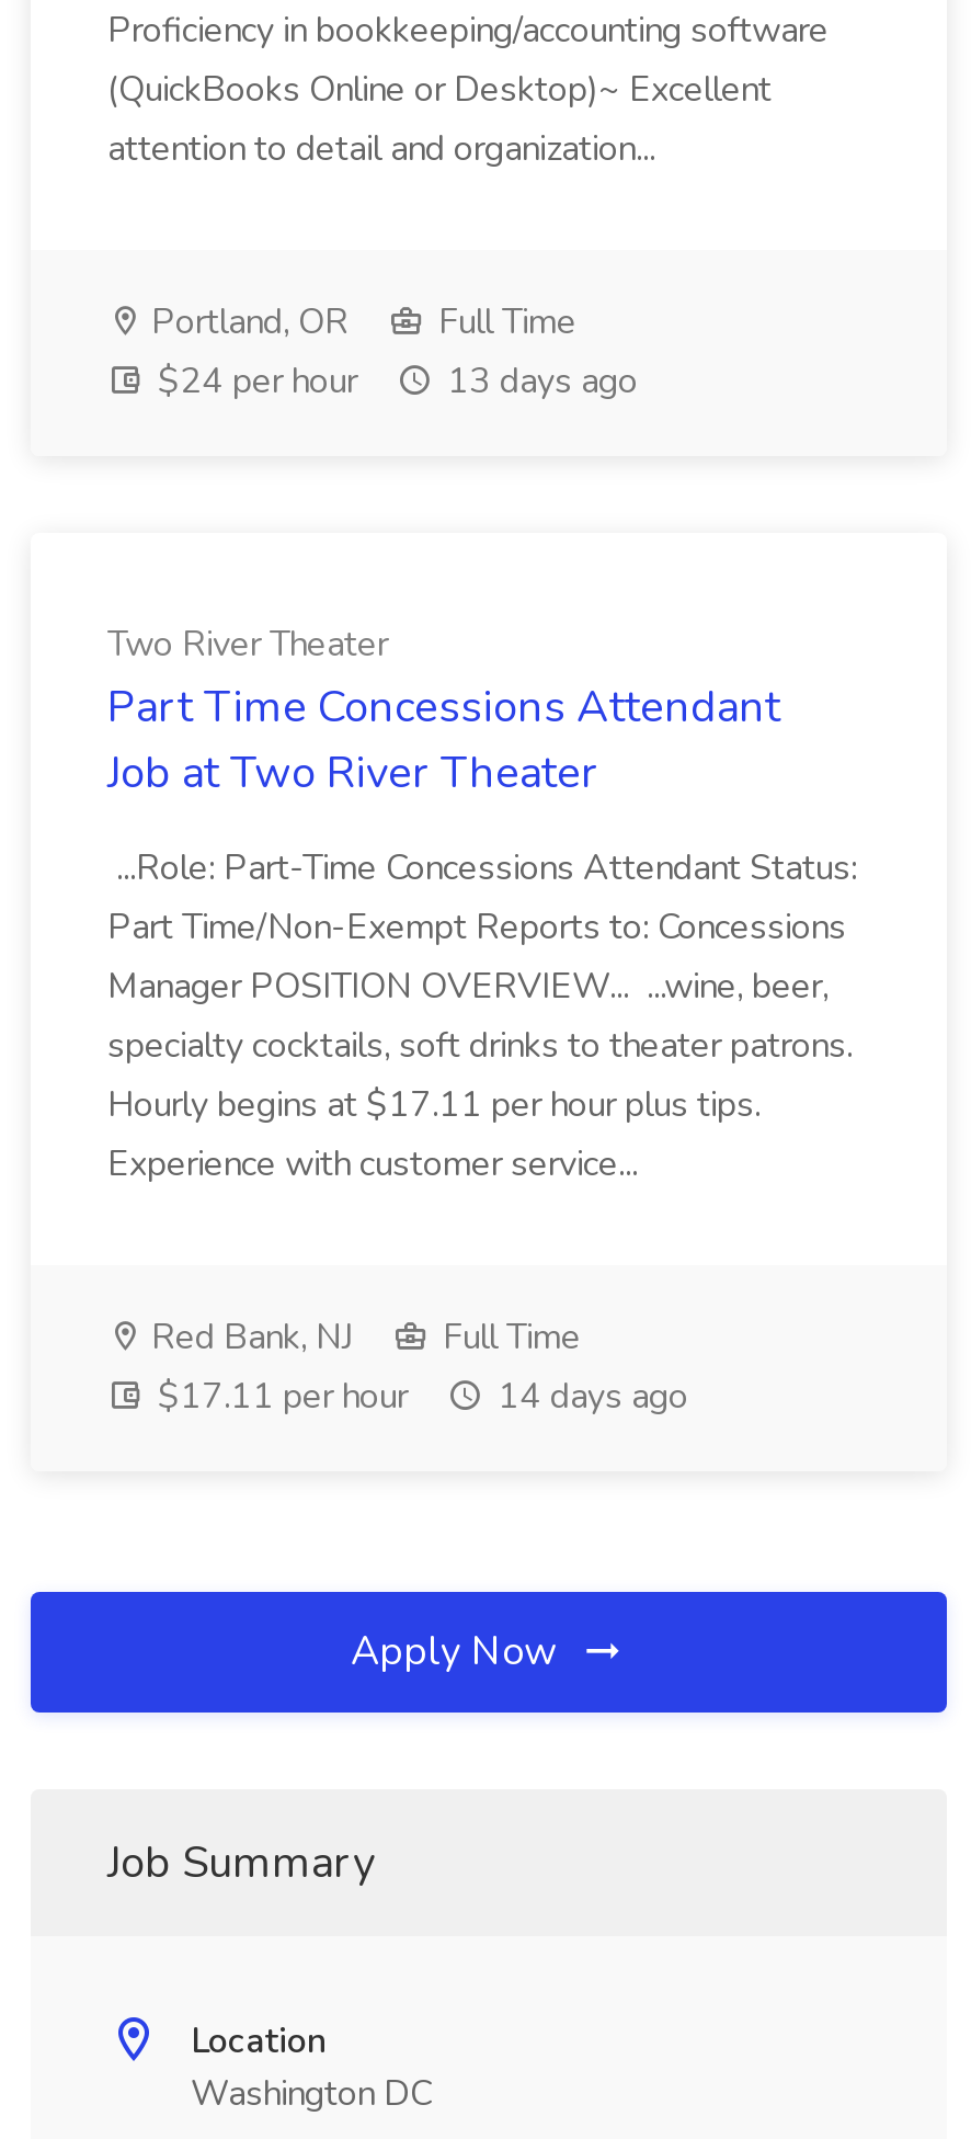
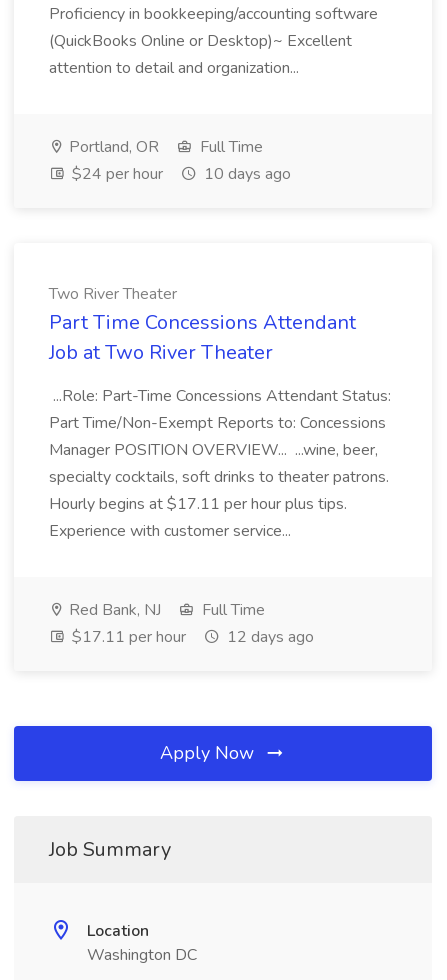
- $24 per hour 13 days ago
+ $24 per hour 10 days ago

- $17.11 per hour 14 days ago
+ $17.11 per hour 12 days ago
